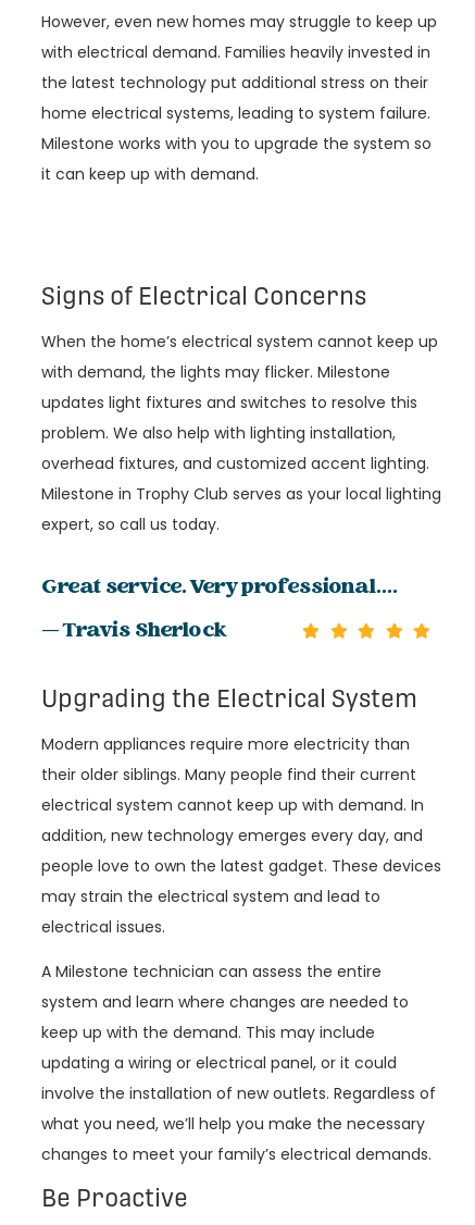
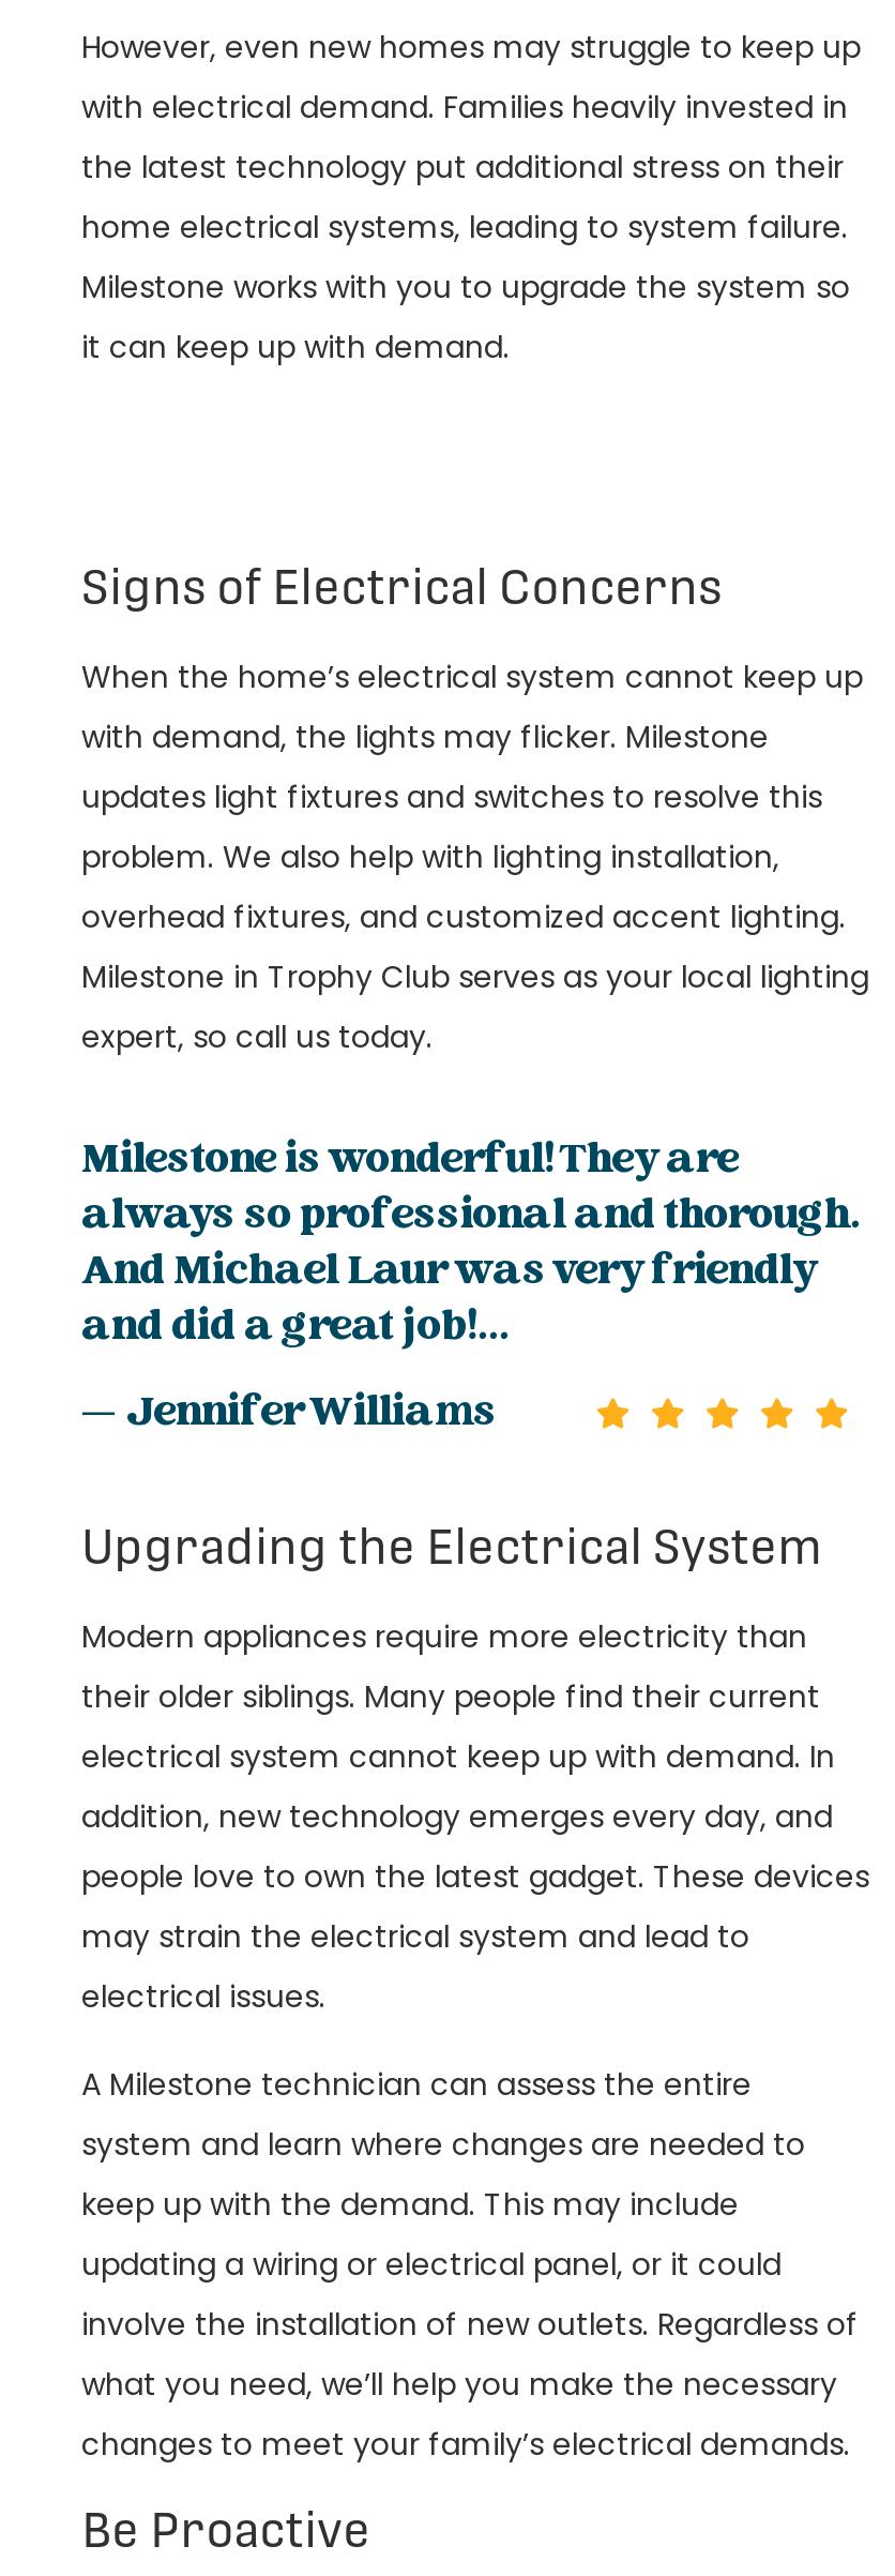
- Great service. Very professional....
- — Travis Sherlock
+ Milestone is wonderful! They are
+ always so professional and thorough.
+ And Michael Laur was very friendly
+ and did a great job!...
+ — Jennifer Williams
